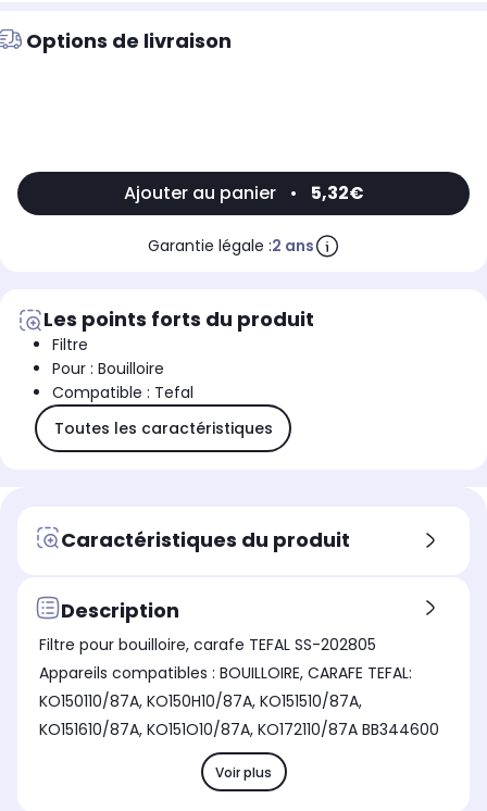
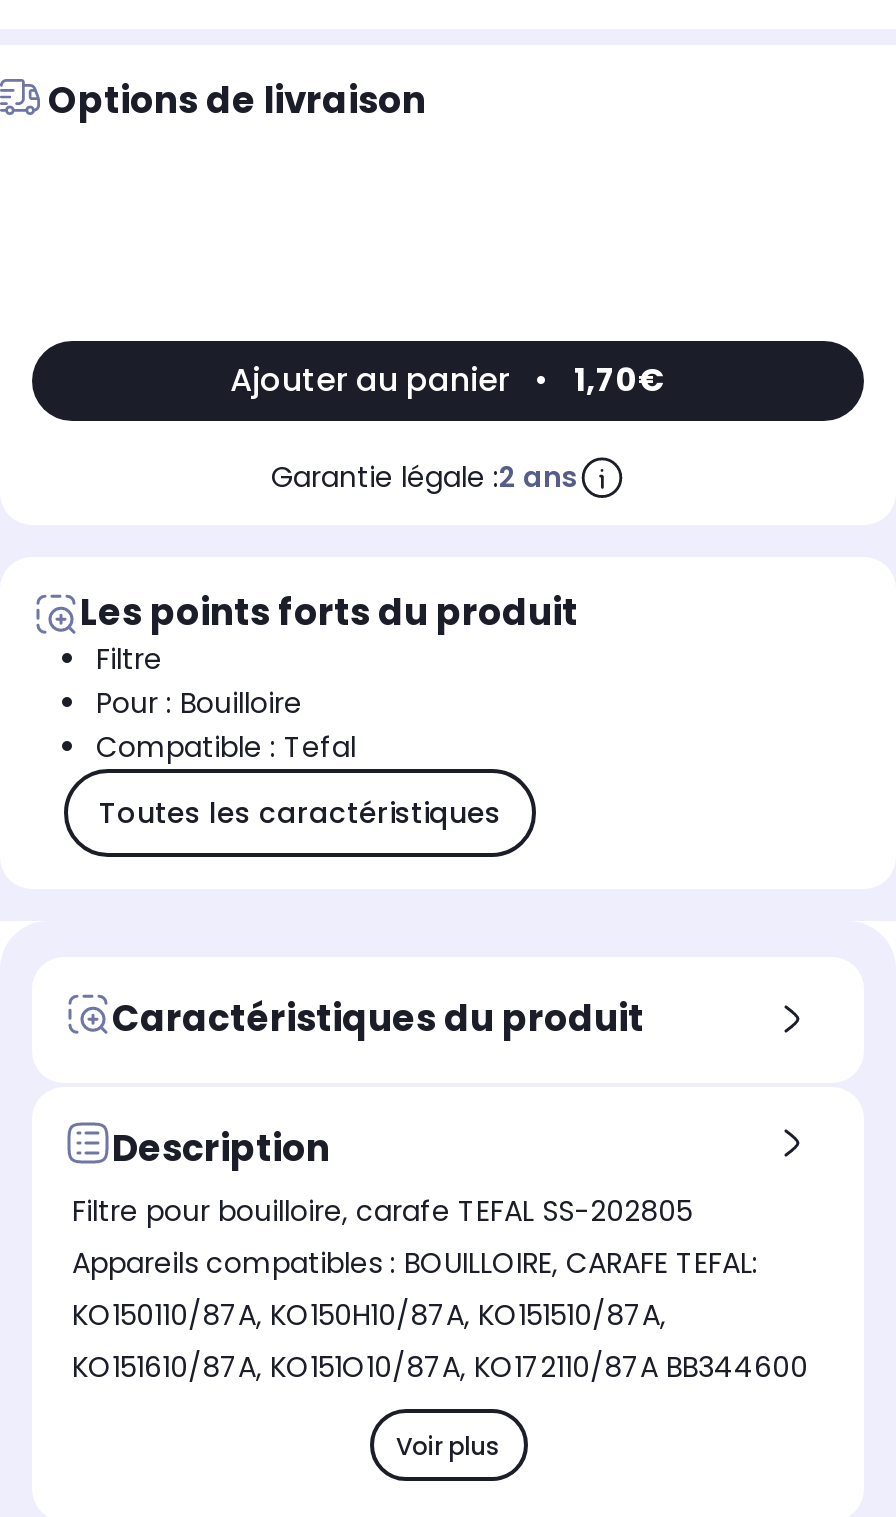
- Ajouter au panier • 5,32€
+ Ajouter au panier • 1,70€
